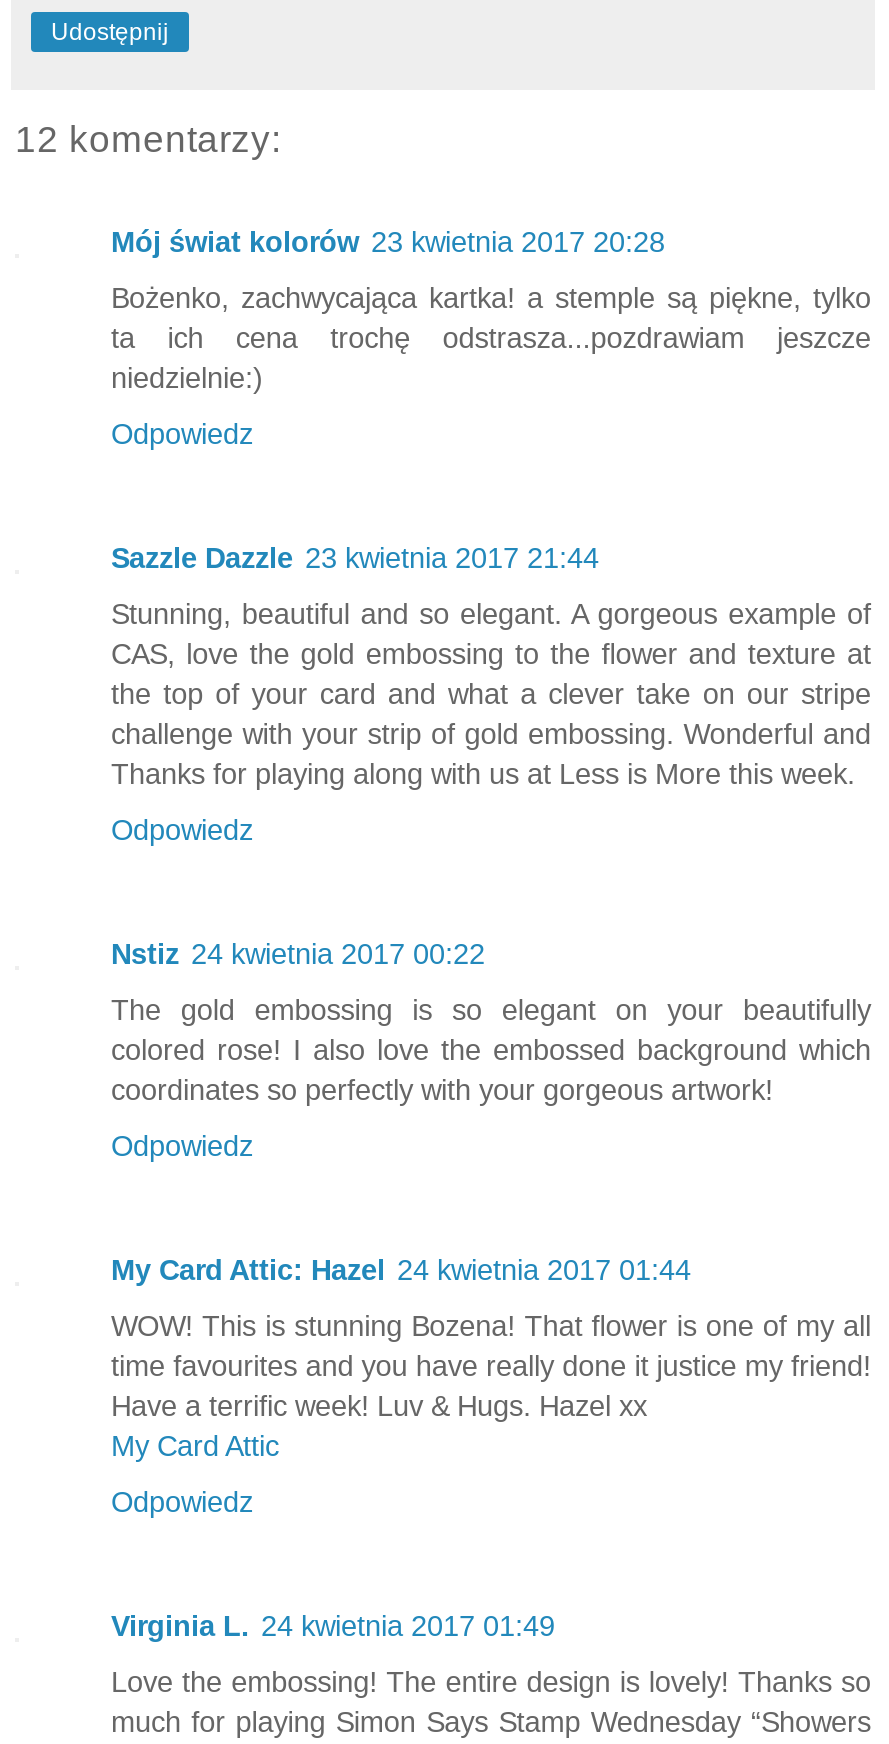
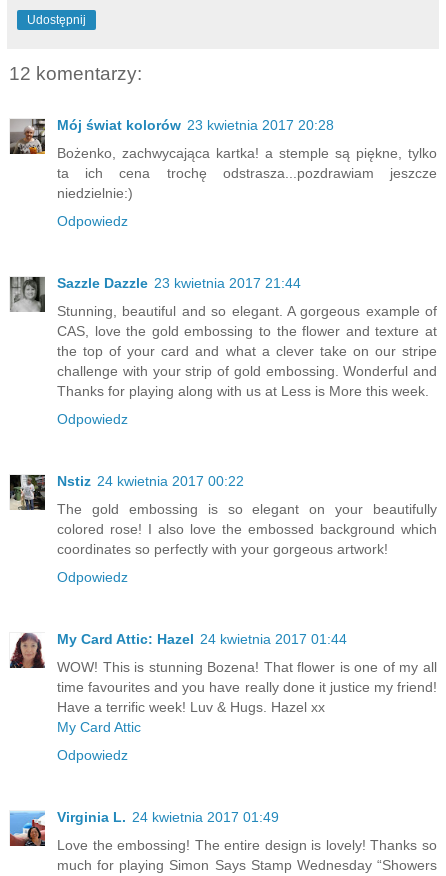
+ [image]

+ [image]

+ [image]

+ [image]

+ [image]
